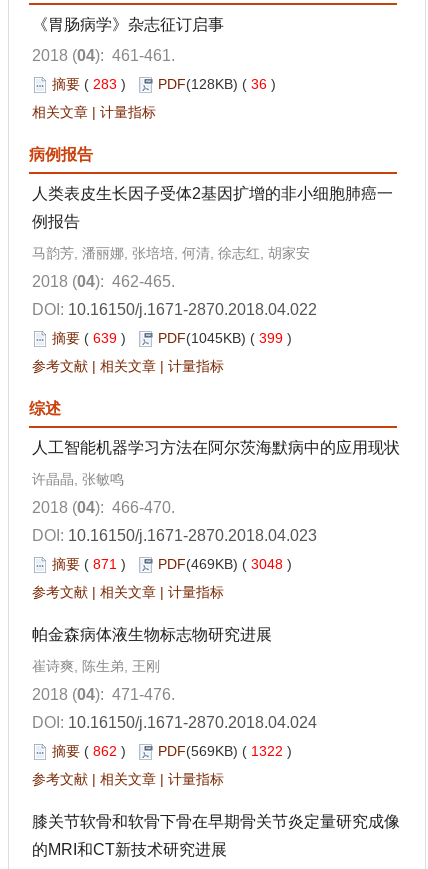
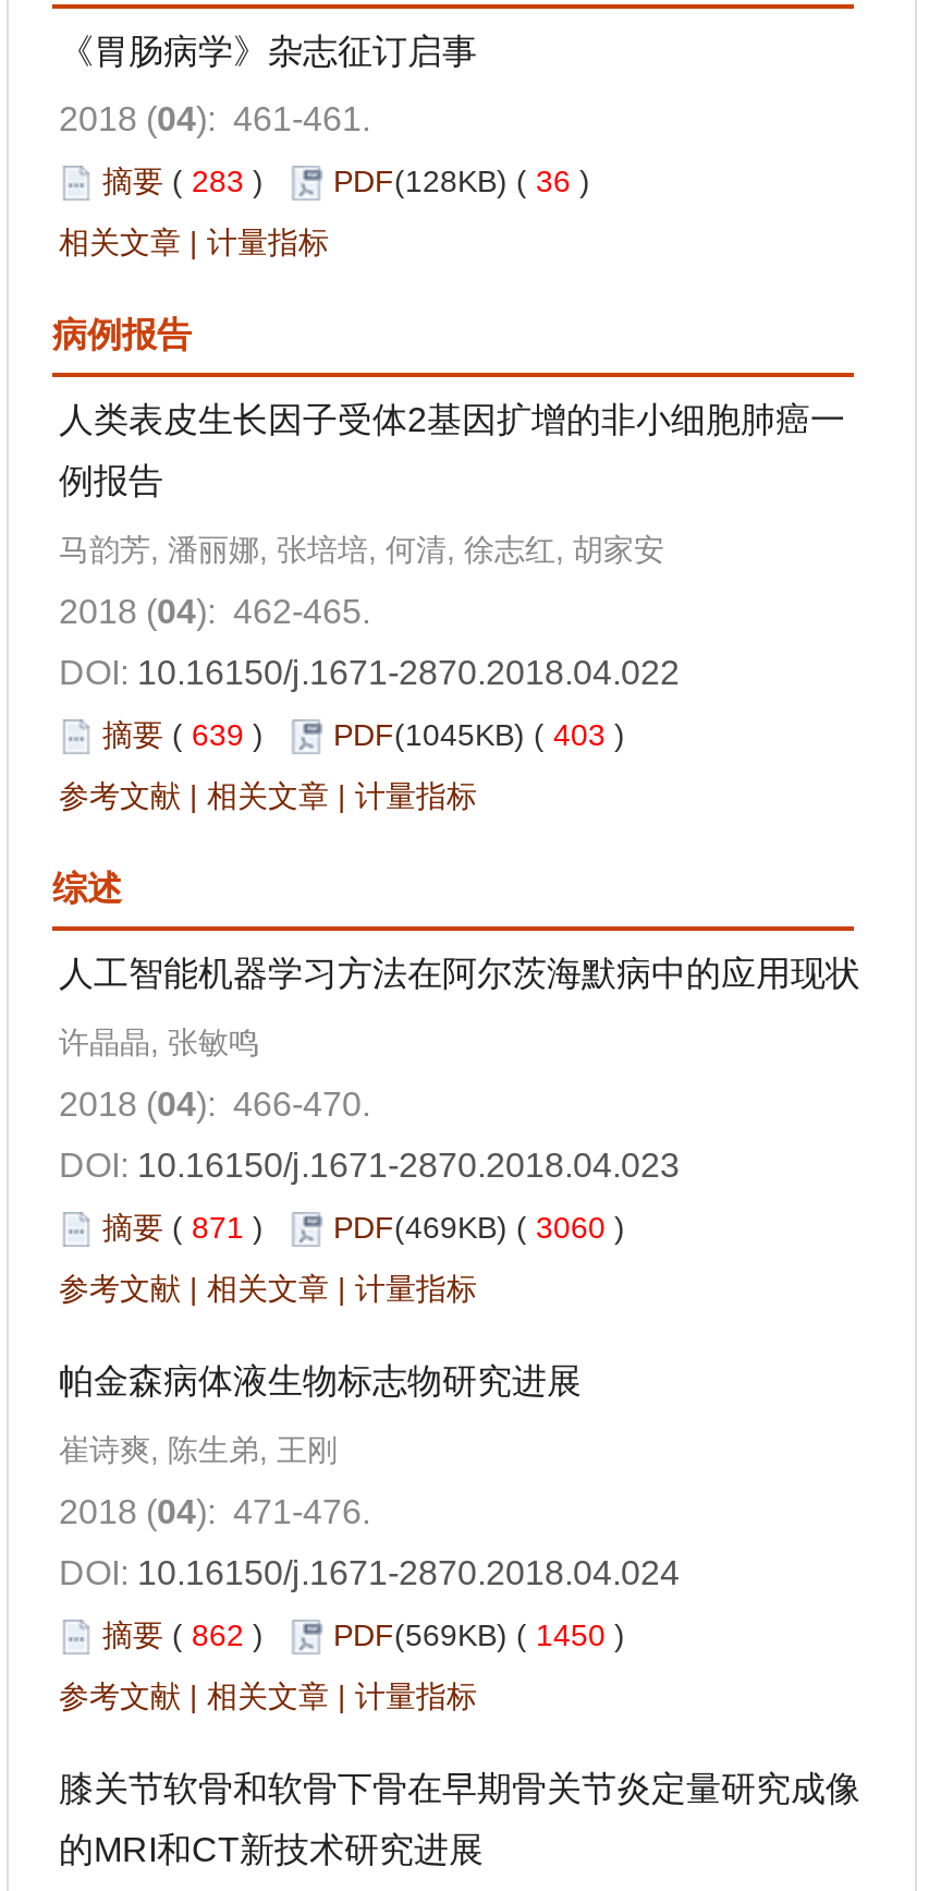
- 摘要(639) PDF(1045KB) (399)
+ 摘要(639) PDF(1045KB) (403)

- 摘要(871) PDF(469KB) (3048)
+ 摘要(871) PDF(469KB) (3060)

- 摘要(862) PDF(569KB) (1322)
+ 摘要(862) PDF(569KB) (1450)
